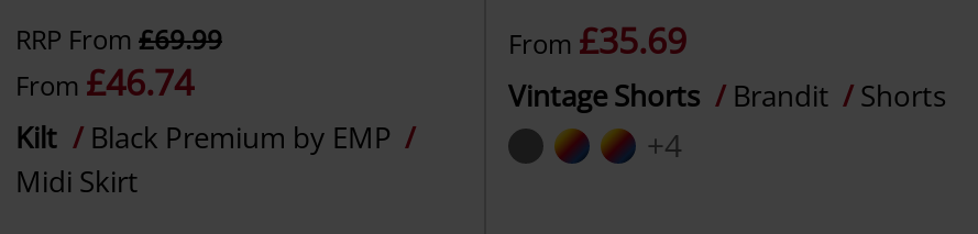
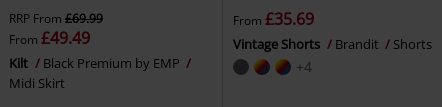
- From £46.74
+ From £49.49
